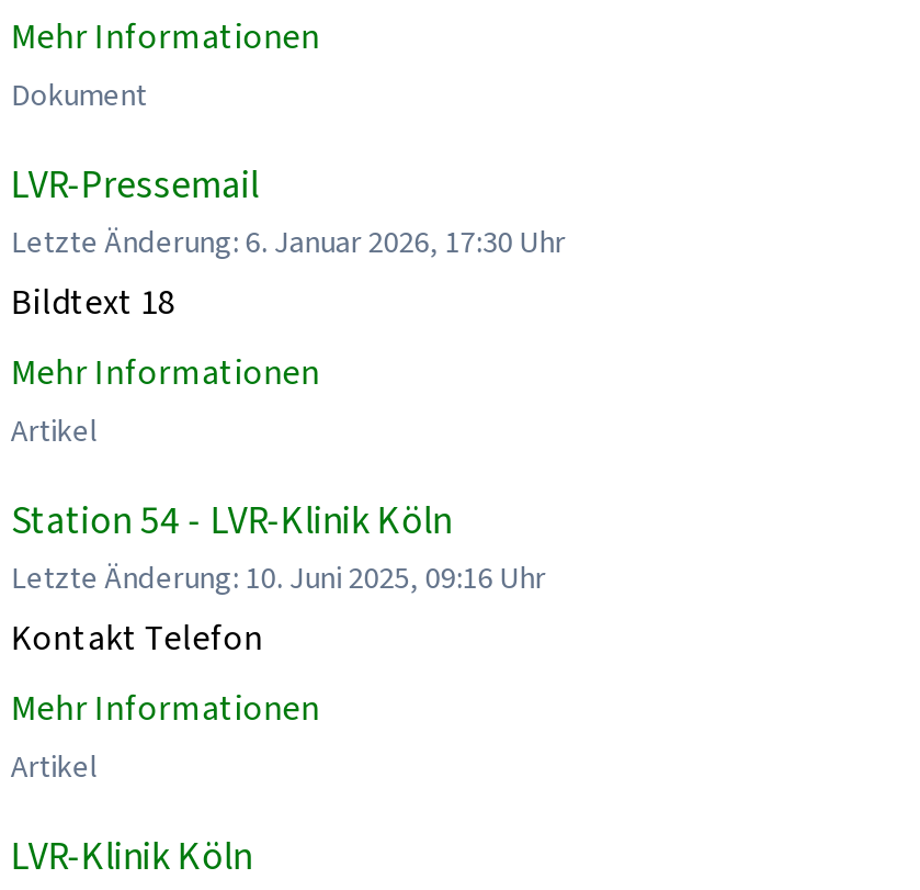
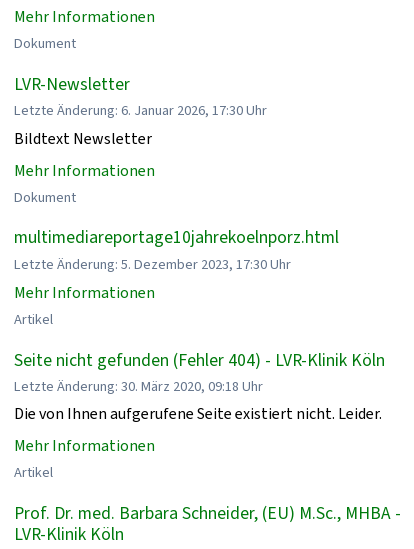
- LVR-Pressemail
+ LVR-Newsletter

- Bildtext 18
+ Bildtext Newsletter
+ Mehr Informationen
+ Dokument
+ multimediareportage10jahrekoelnporz.html
+ Letzte Änderung: 5. Dezember 2023, 17:30 Uhr

- Station 54 - LVR-Klinik Köln
- Letzte Änderung: 10. Juni 2025, 09:16 Uhr
- Kontakt Telefon
+ Seite nicht gefunden (Fehler 404) - LVR-Klinik Köln
+ Letzte Änderung: 30. März 2020, 09:18 Uhr
+ Die von Ihnen aufgerufene Seite existiert nicht. Leider.

+ Prof. Dr. med. Barbara Schneider, (EU) M.Sc., MHBA -
